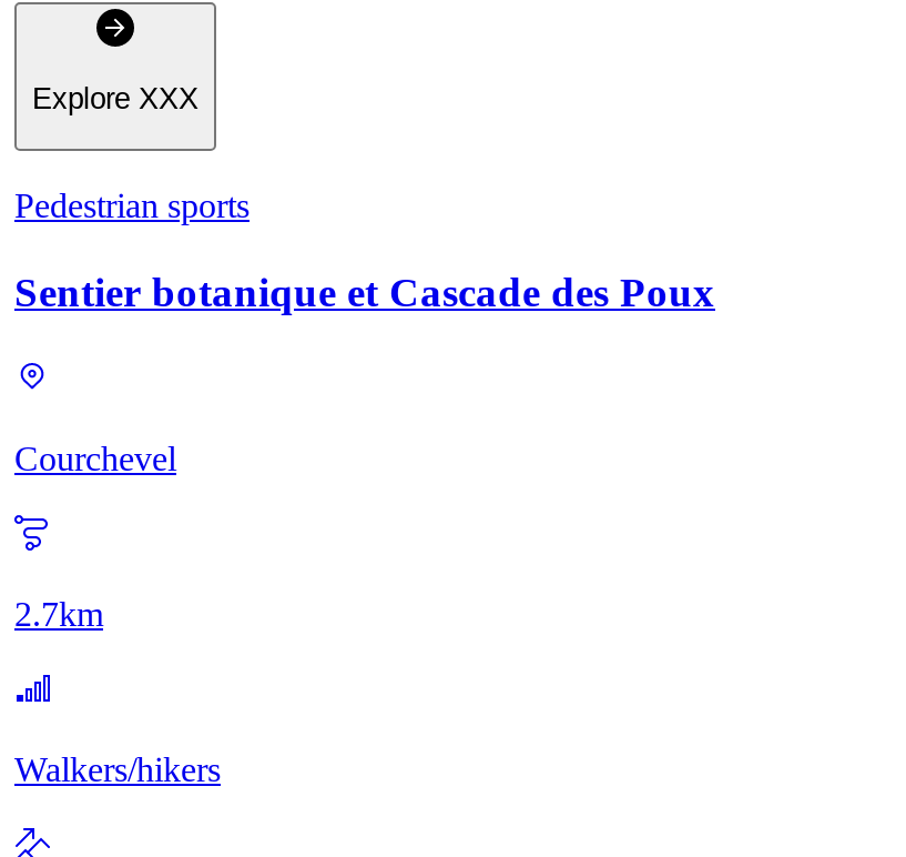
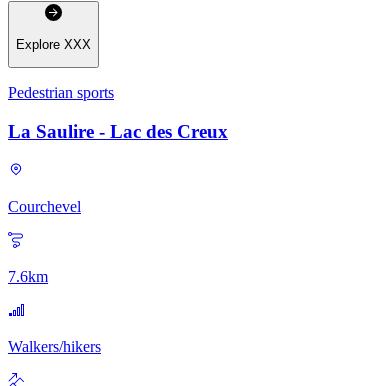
- Sentier botanique et Cascade des Poux
+ La Saulire - Lac des Creux

- 2.7km
+ 7.6km
